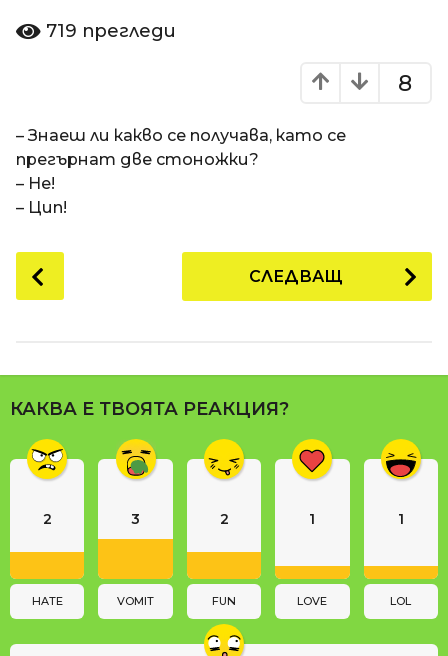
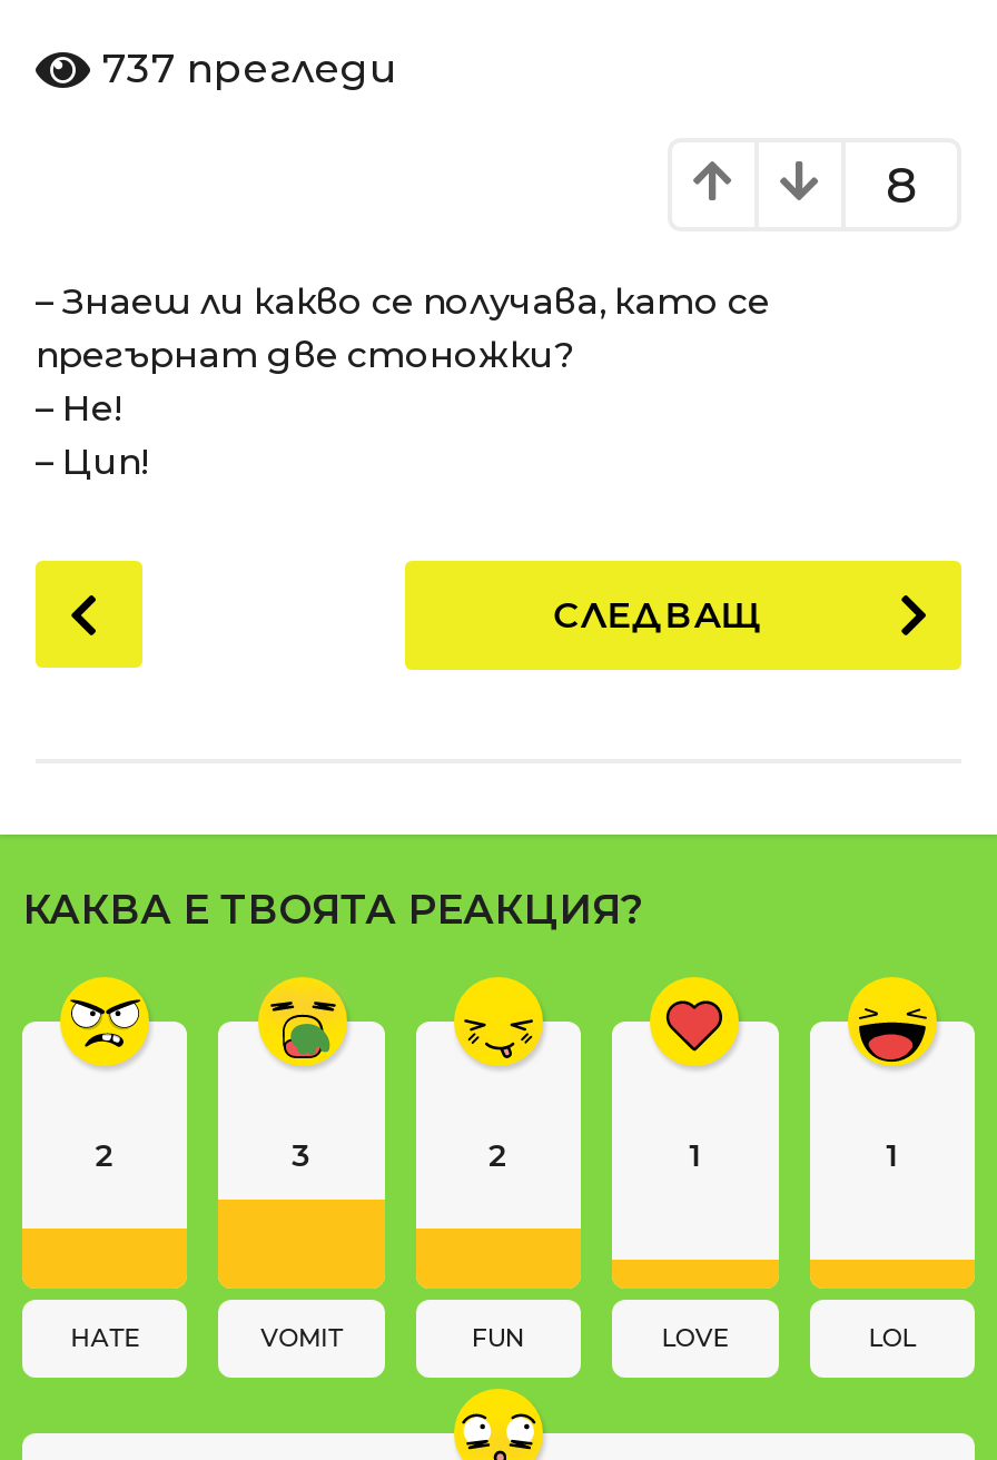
- 719 прегледи
+ 737 прегледи
